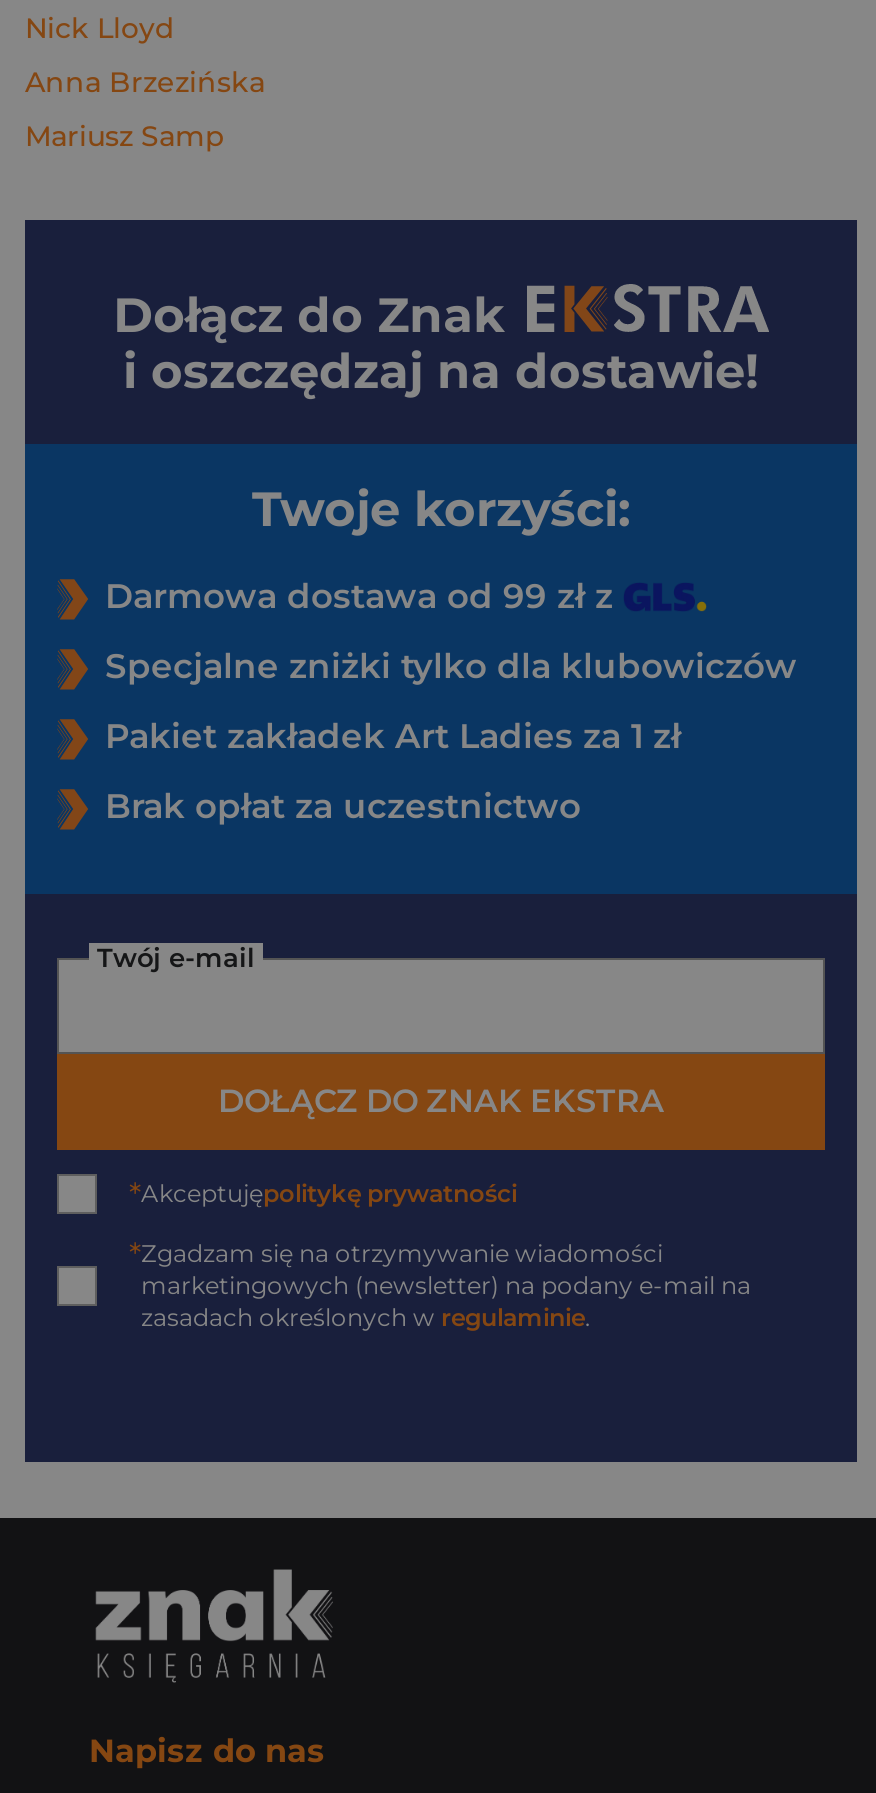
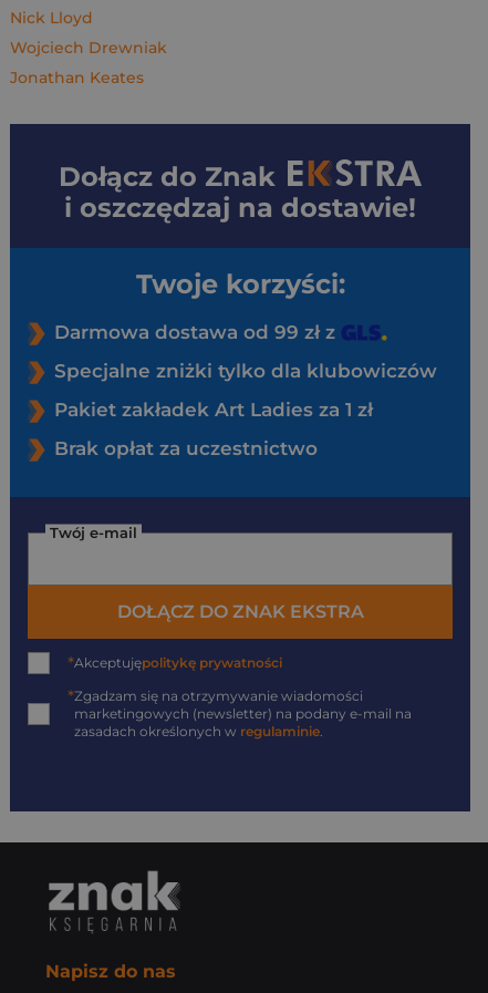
- Anna Brzezińska
+ Wojciech Drewniak

- Mariusz Samp
+ Jonathan Keates
